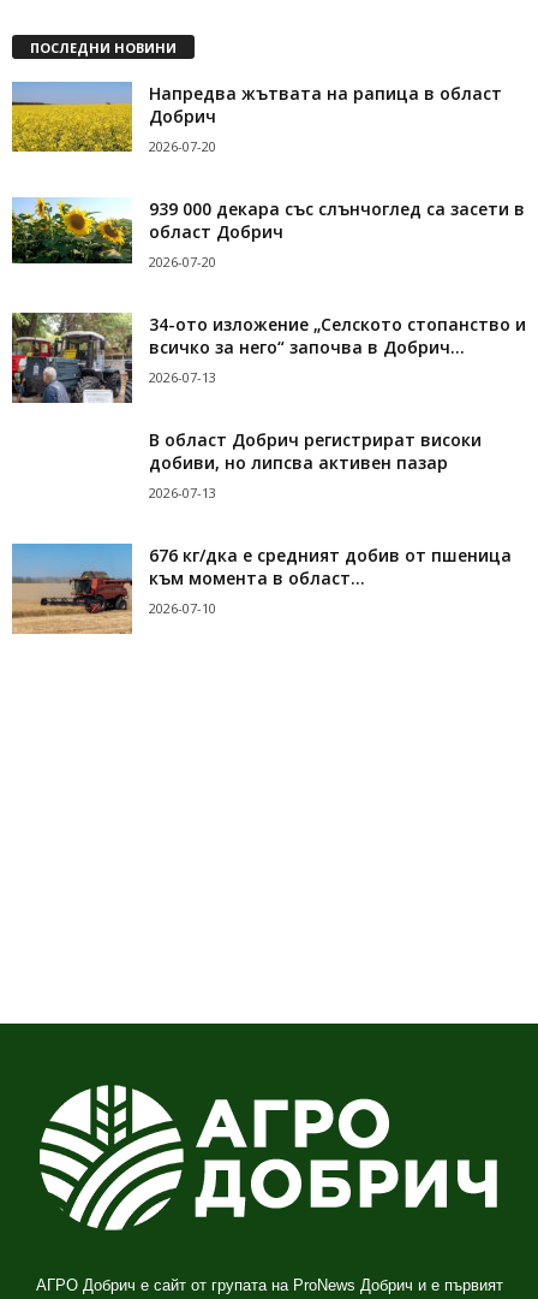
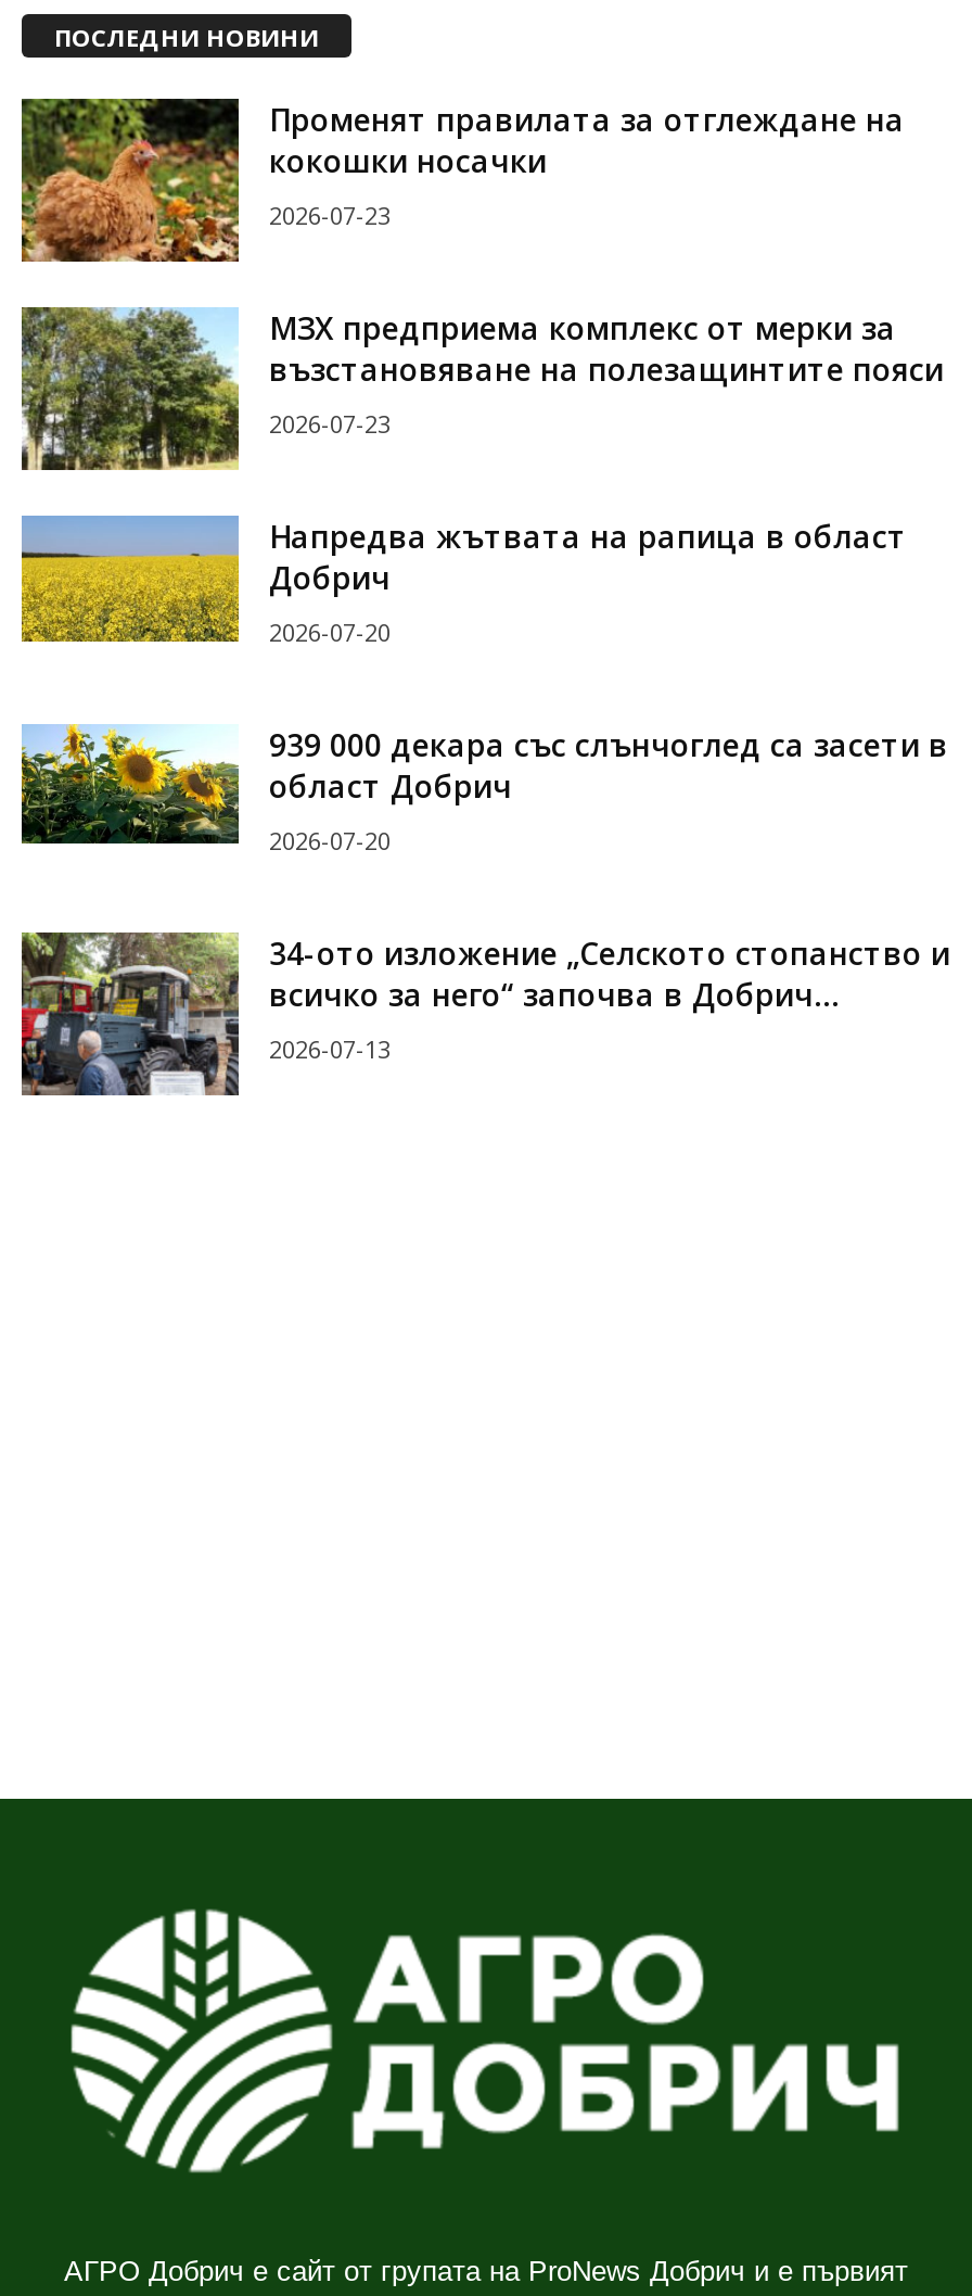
+ [image]
+ Променят правилата за отглеждане на
+ кокошки носачки
+ 2026-07-23
+ МЗХ предприема комплекс от мерки за
+ възстановяване на полезащинтите пояси
+ 2026-07-23

+ [image]

moved down: [image] | Напредва жътвата на рапица в област | Добрич | ... | всичко за него“ започва в Добрич... | 2026-07-13

- [image]
- В област Добрич регистрират високи
- добиви, но липсва активен пазар
- 2026-07-13
- 676 кг/дка е средният добив от пшеница
- към момента в област...
- 2026-07-10
